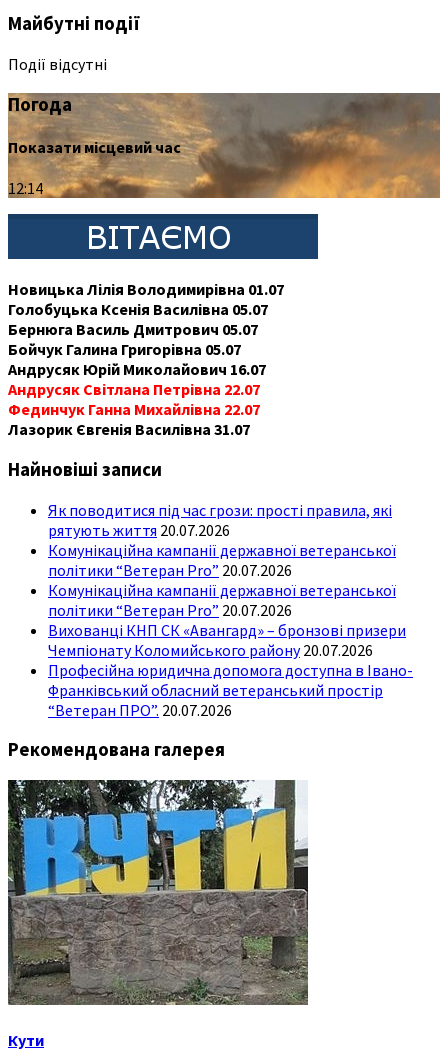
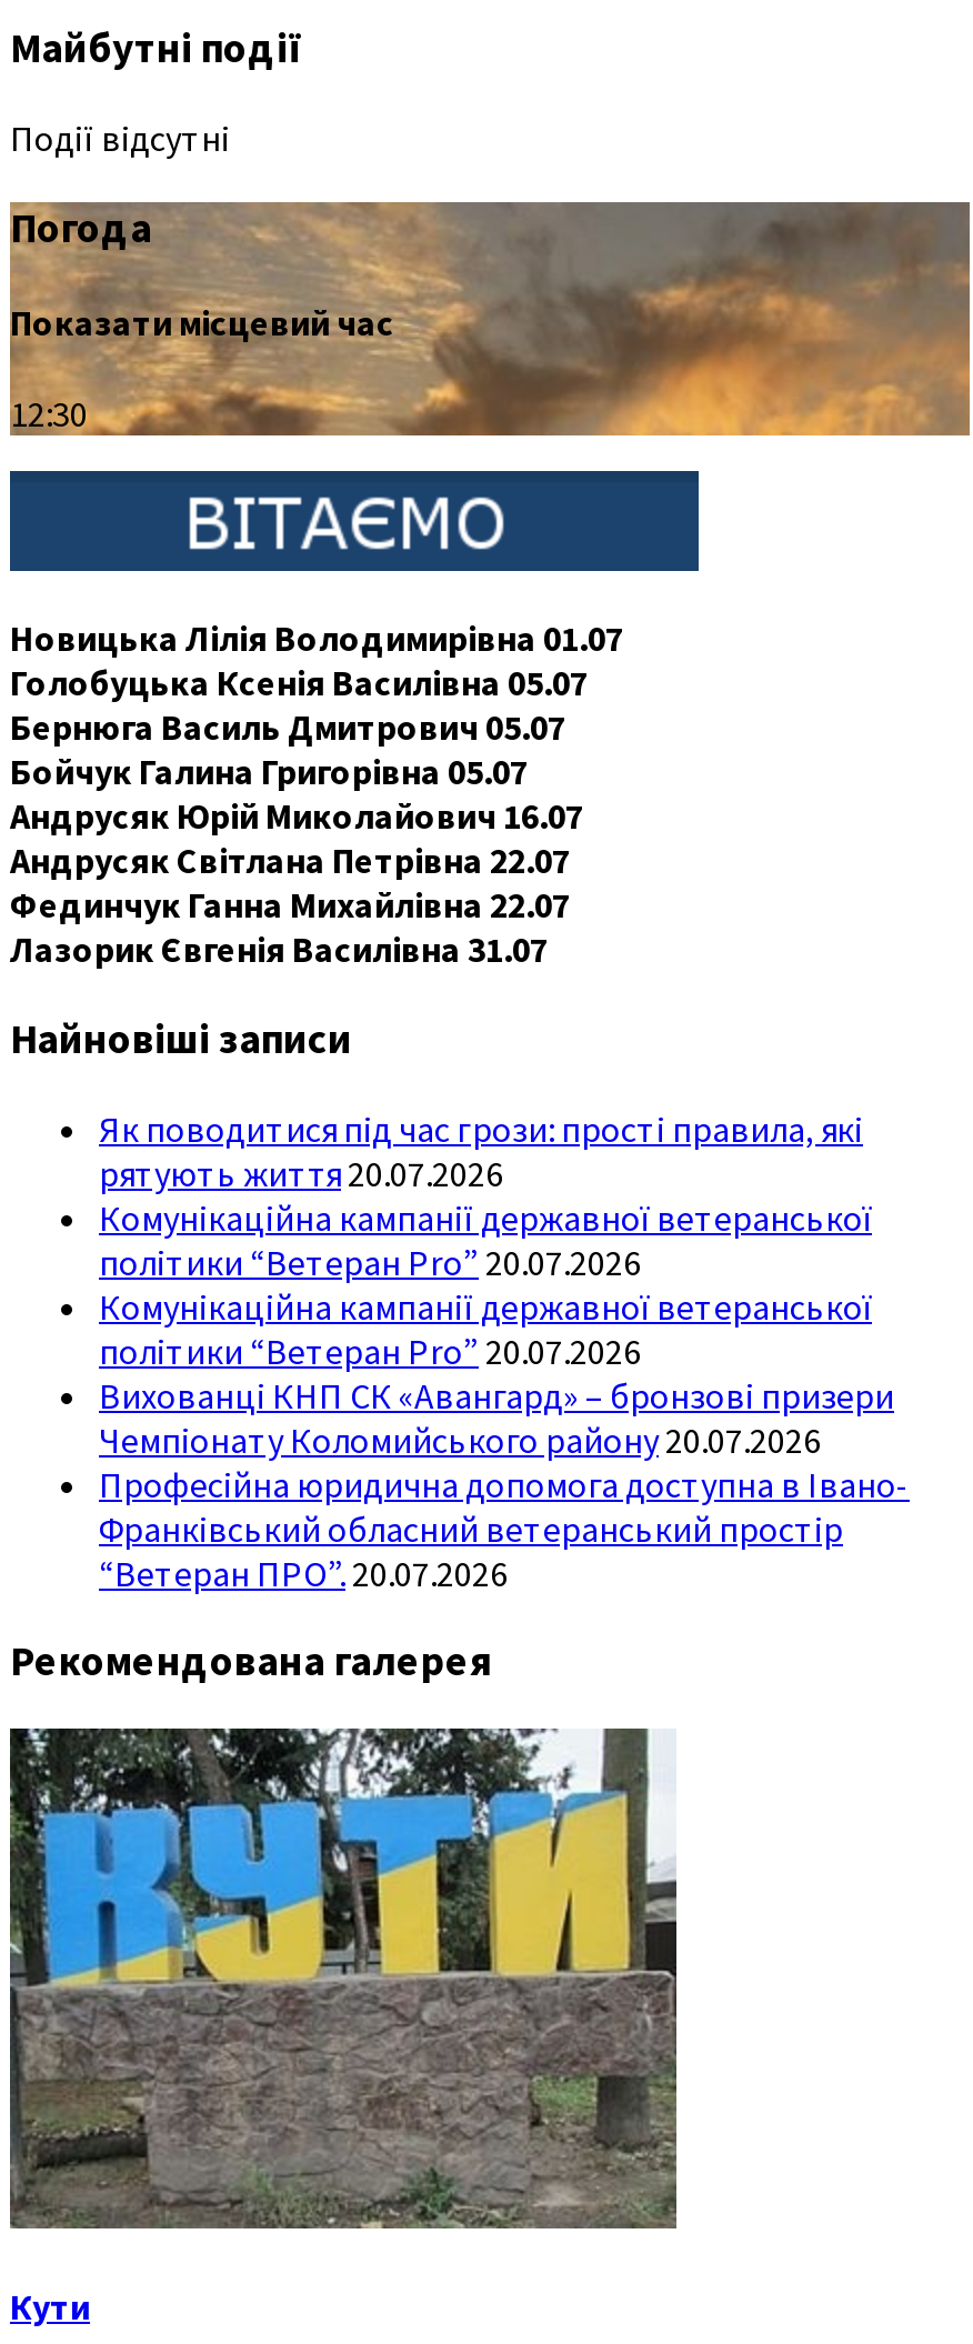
- 12:14
+ 12:30
